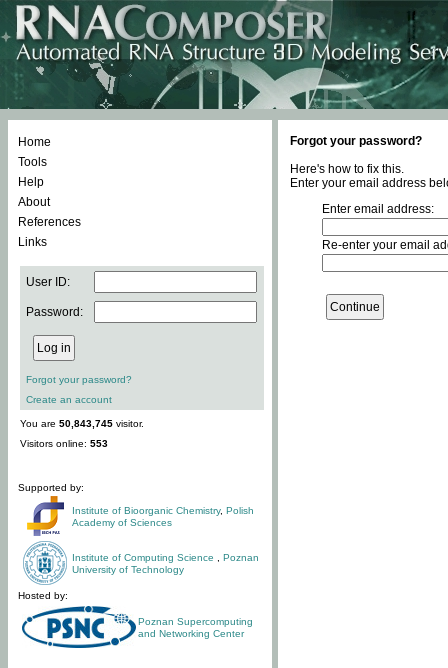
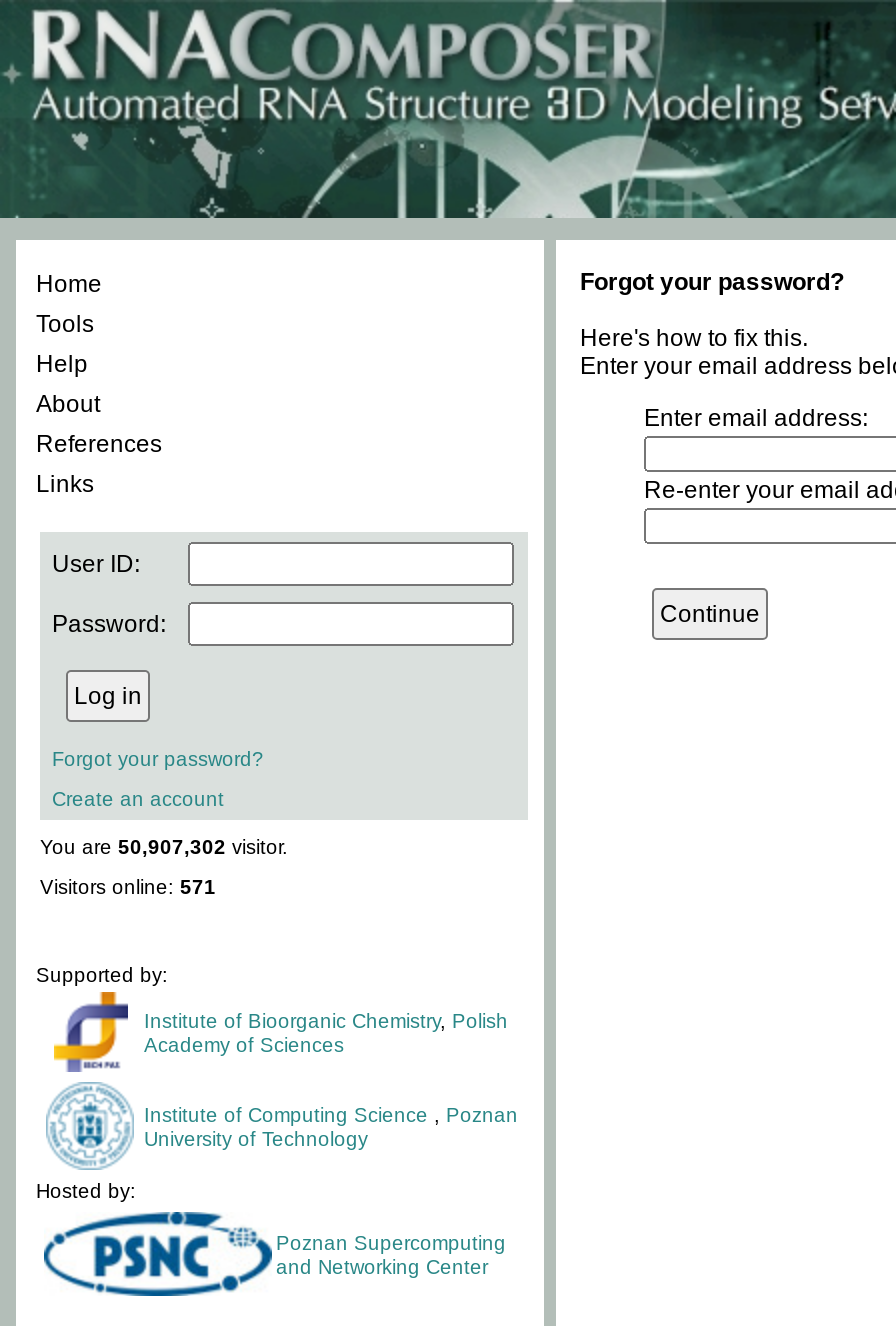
- You are 50,843,745 visitor.
+ You are 50,907,302 visitor.

- Visitors online: 553
+ Visitors online: 571
